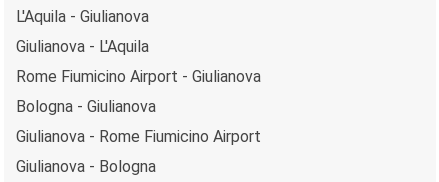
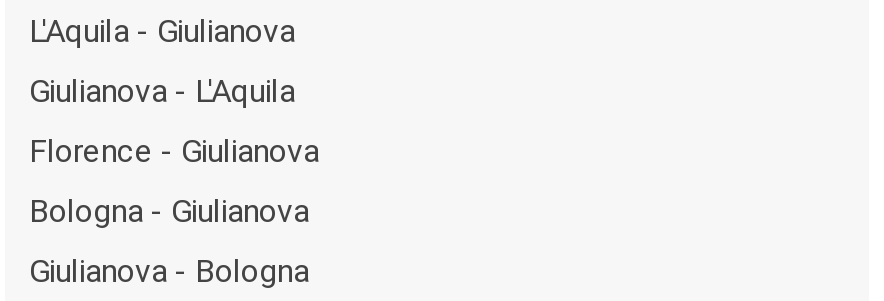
- Rome Fiumicino Airport - Giulianova
+ Florence - Giulianova

- Giulianova - Rome Fiumicino Airport
